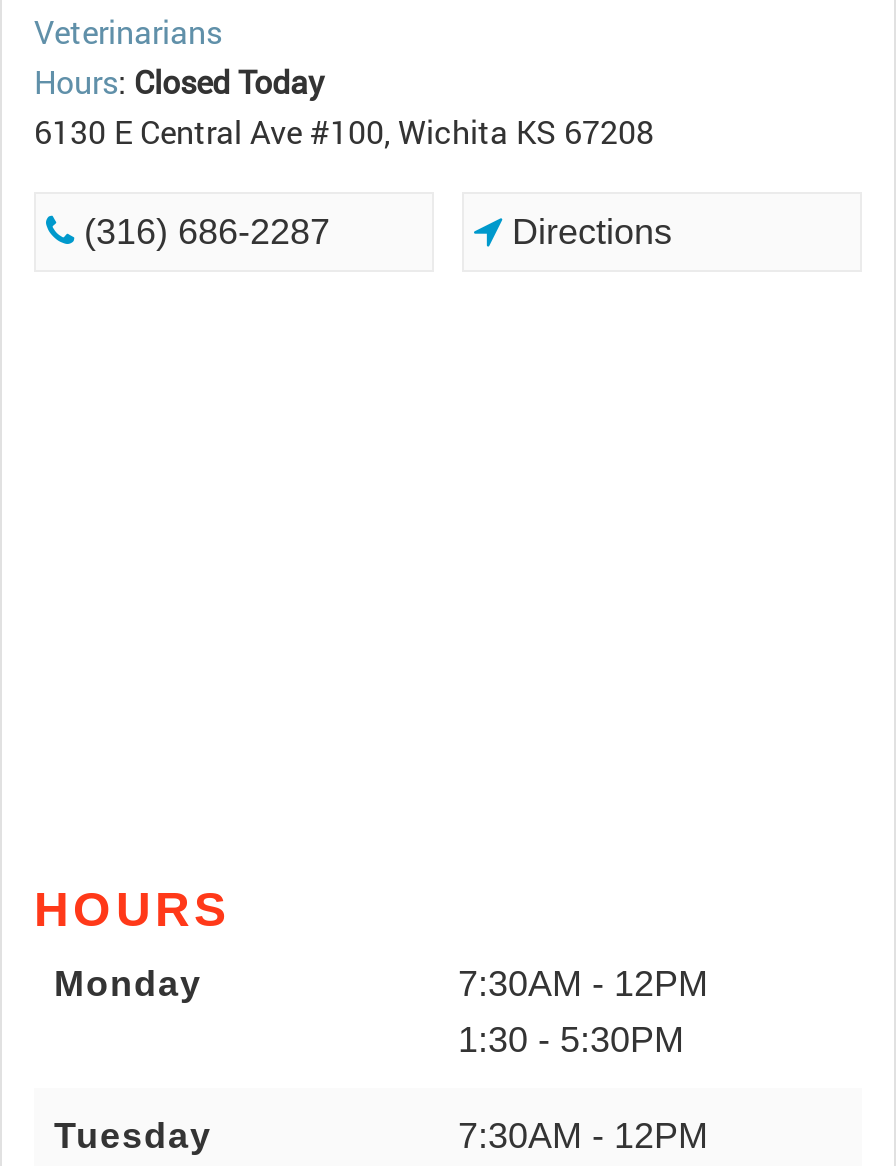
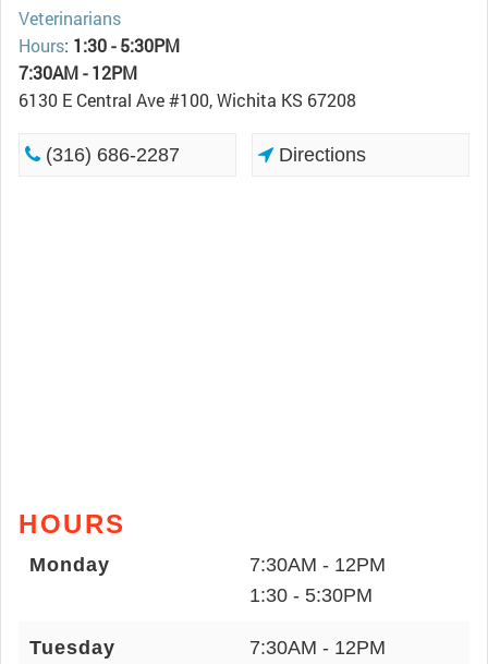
- Hours: Closed Today
+ Hours: 1:30 - 5:30PM
+ 7:30AM - 12PM
